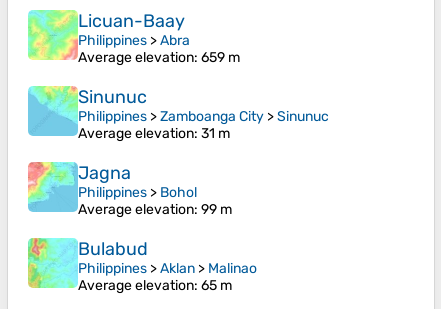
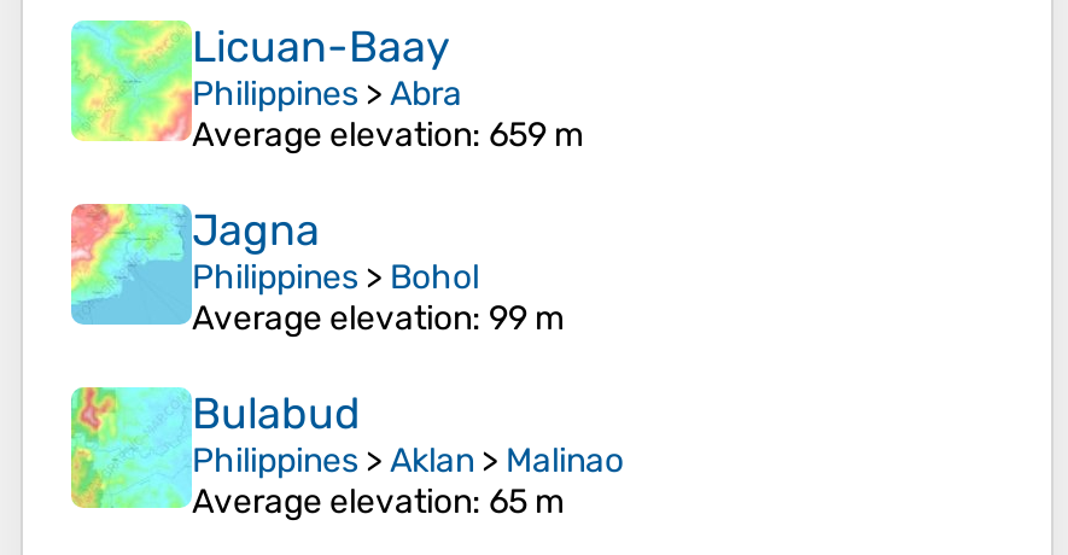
- [image]
- Sinunuc
- Philippines > Zamboanga City > Sinunuc
- Average elevation: 31 m
